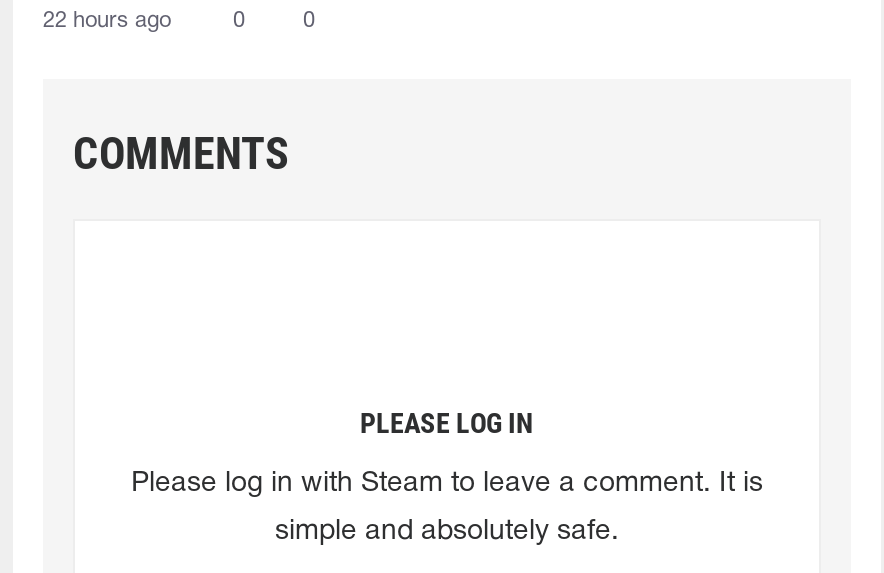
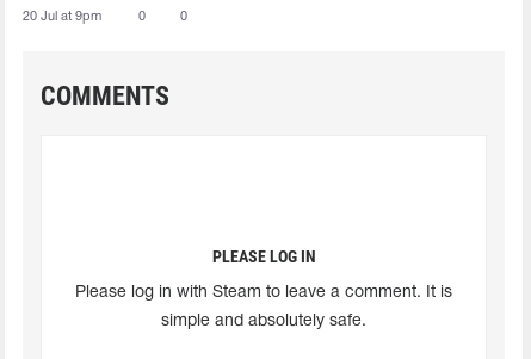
- 22 hours ago
+ 20 Jul at 9pm
